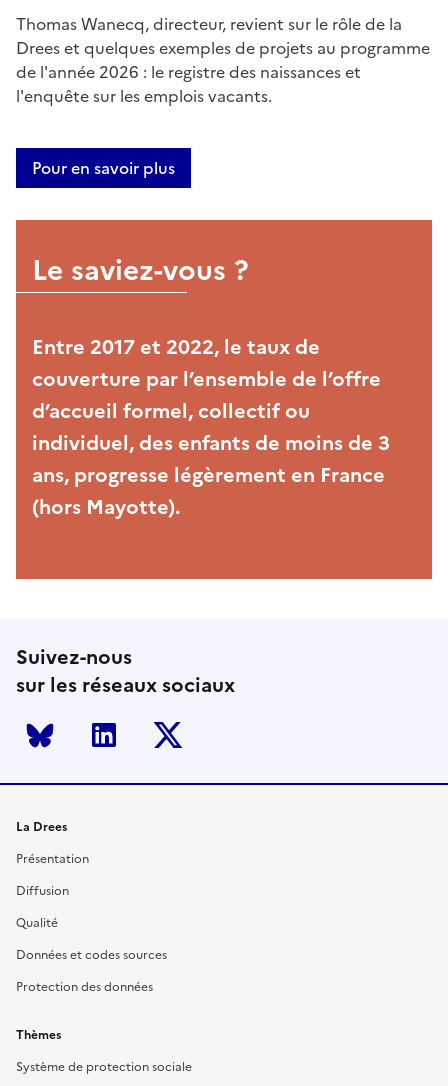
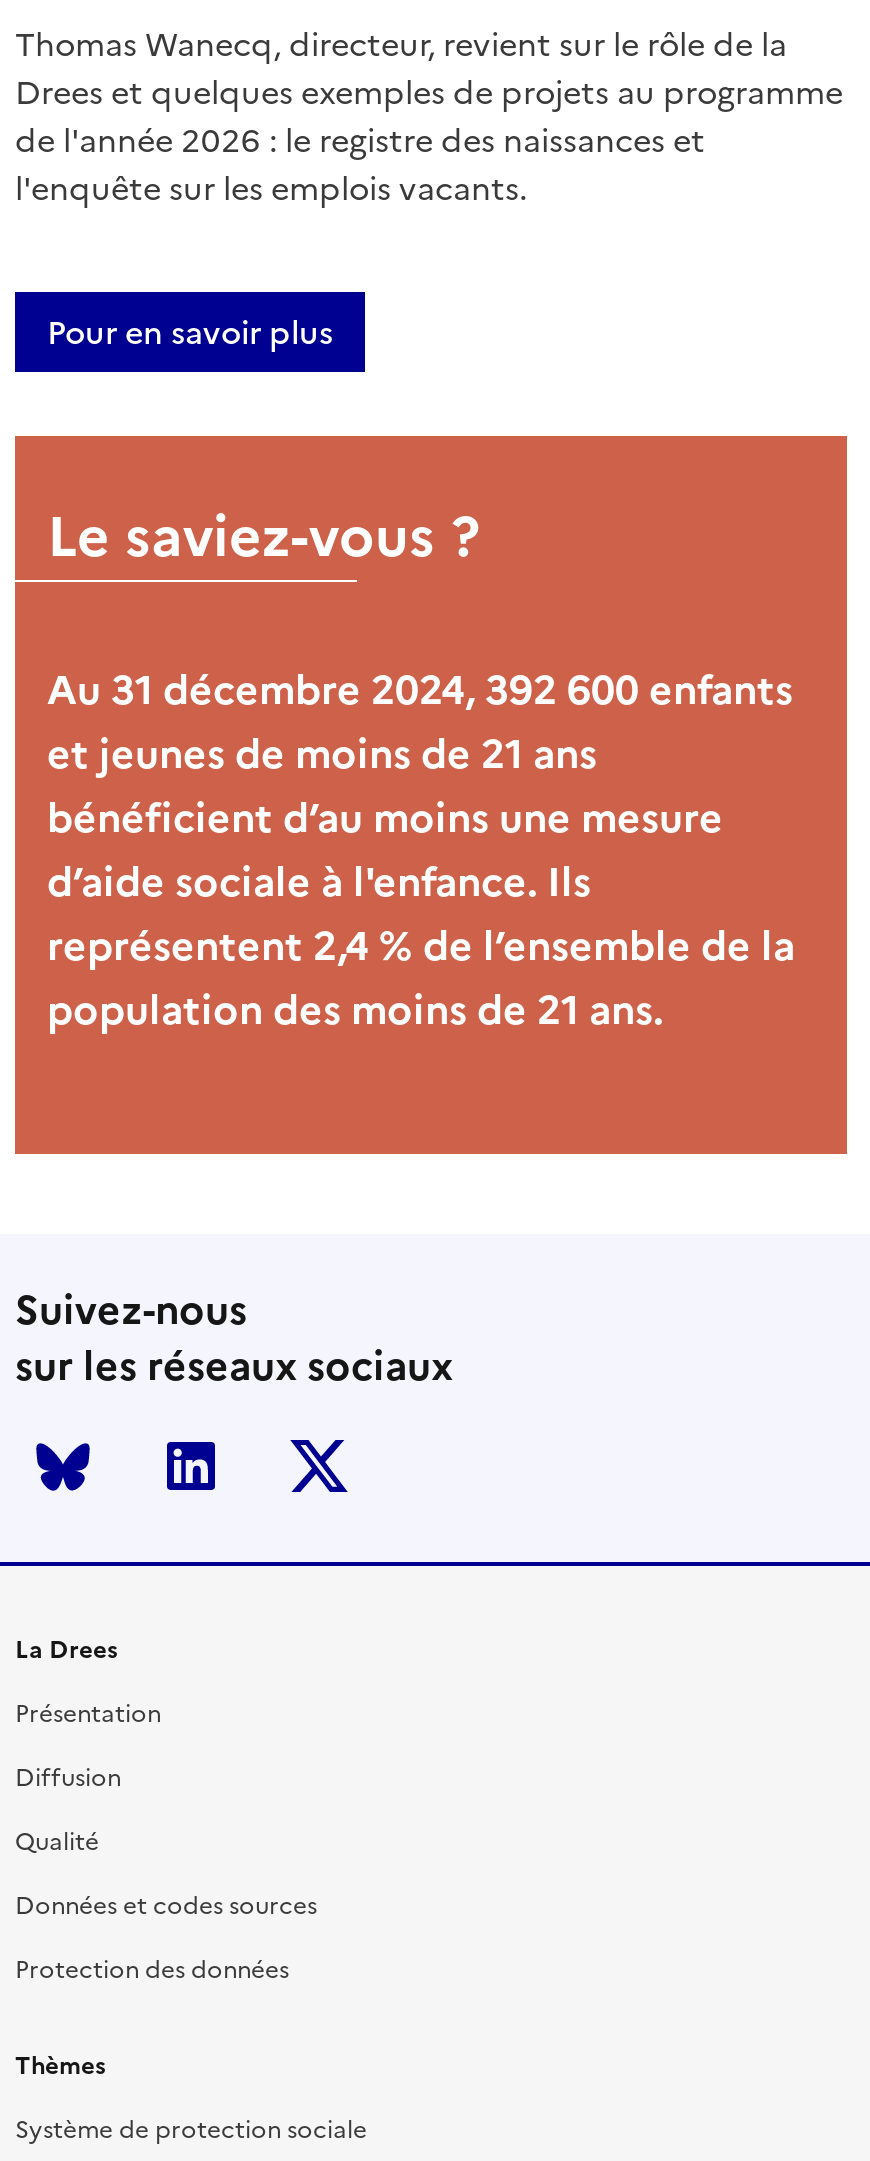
- Entre 2017 et 2022, le taux de
- couverture par l’ensemble de l’offre
- d’accueil formel, collectif ou
- individuel, des enfants de moins de 3
- ans, progresse légèrement en France
- (hors Mayotte).
+ Au 31 décembre 2024, 392 600 enfants
+ et jeunes de moins de 21 ans
+ bénéficient d’au moins une mesure
+ d’aide sociale à l'enfance. Ils
+ représentent 2,4 % de l’ensemble de la
+ population des moins de 21 ans.
